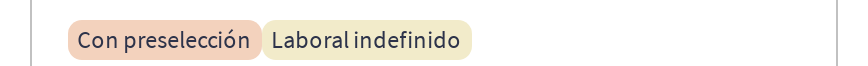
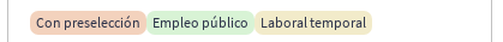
- Laboral indefinido
+ Empleo público
+ Laboral temporal
